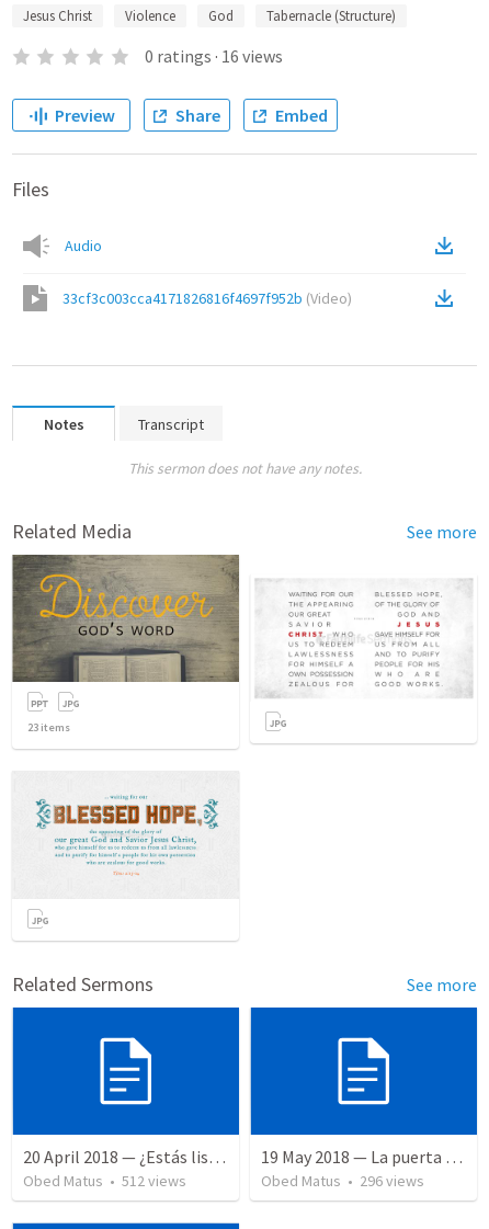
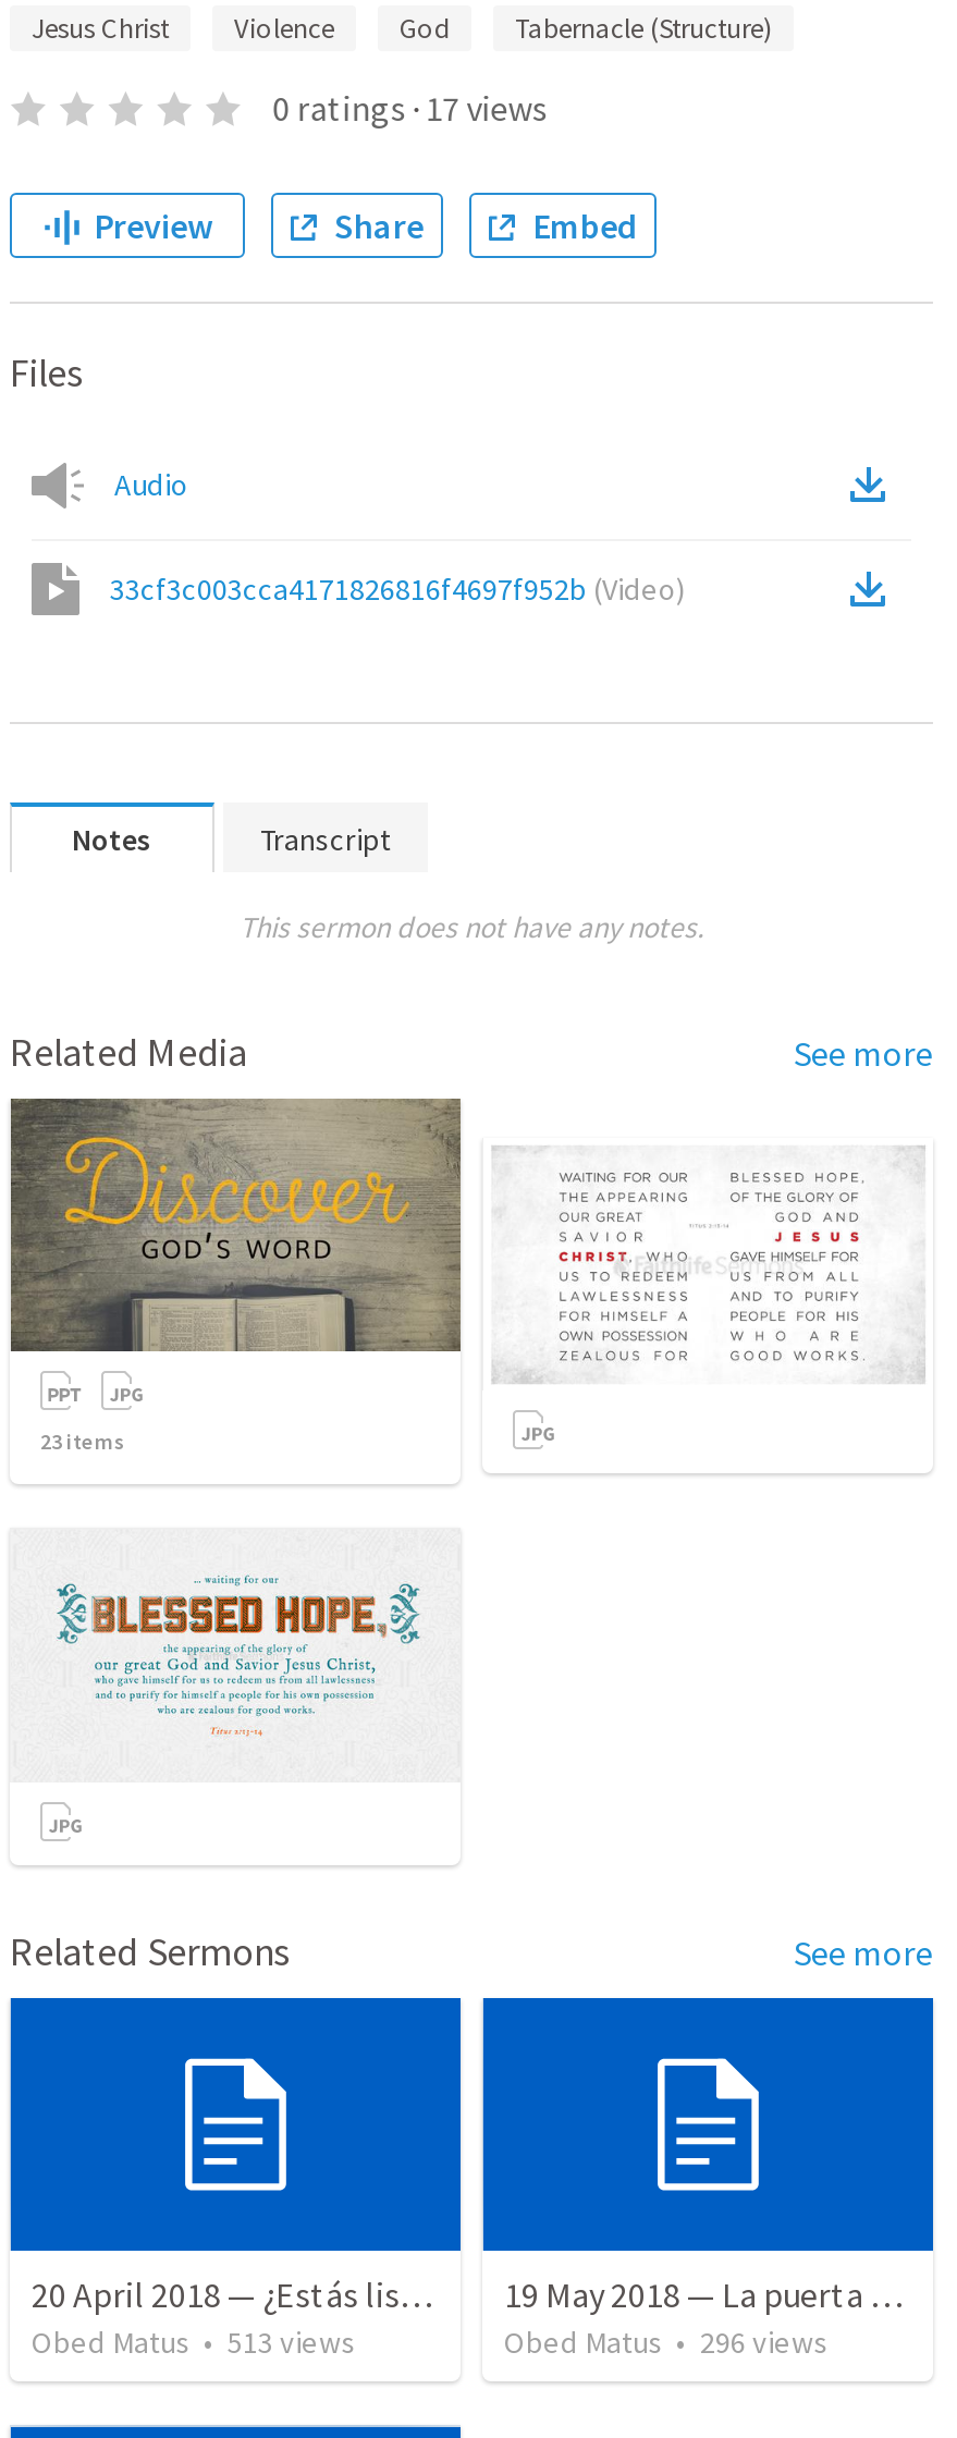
- 0 ratings · 16 views
+ 0 ratings · 17 views

- Obed Matus • 512 views
+ Obed Matus • 513 views
